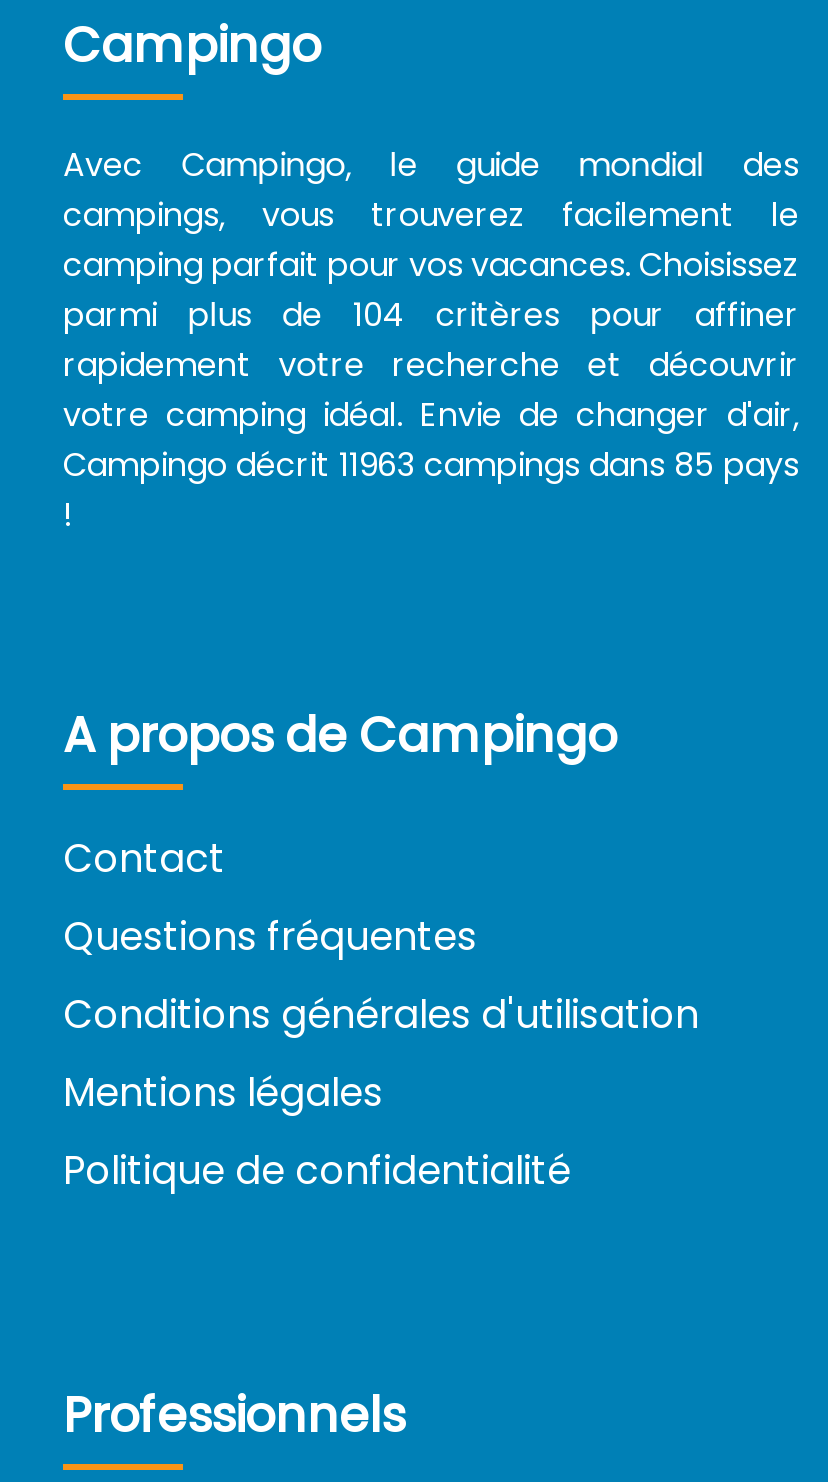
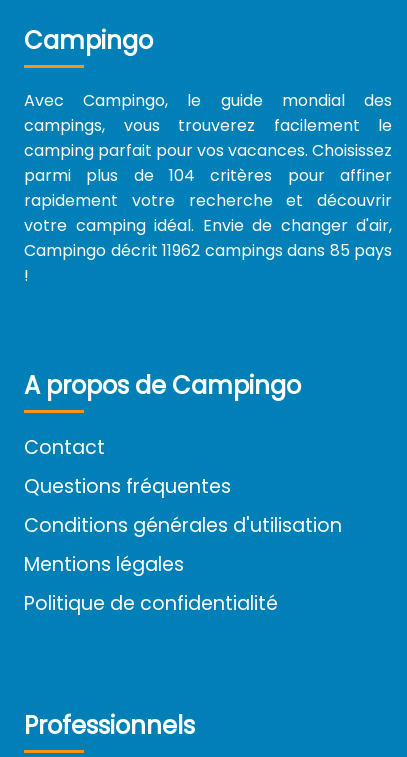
- Campingo décrit 11963 campings dans 85 pays
+ Campingo décrit 11962 campings dans 85 pays
